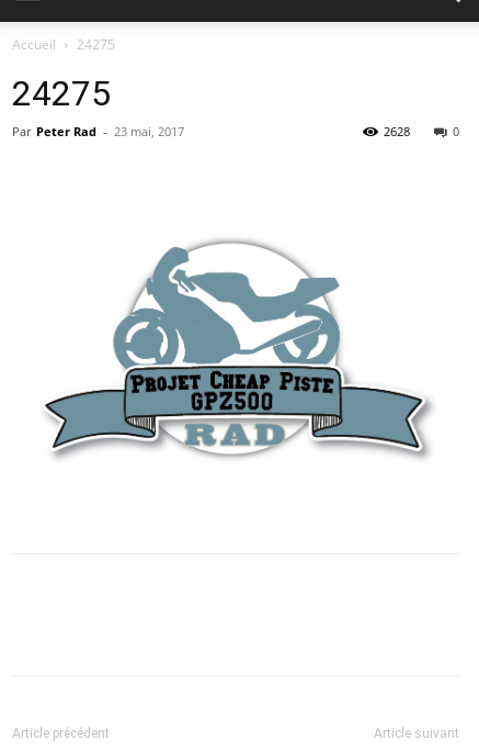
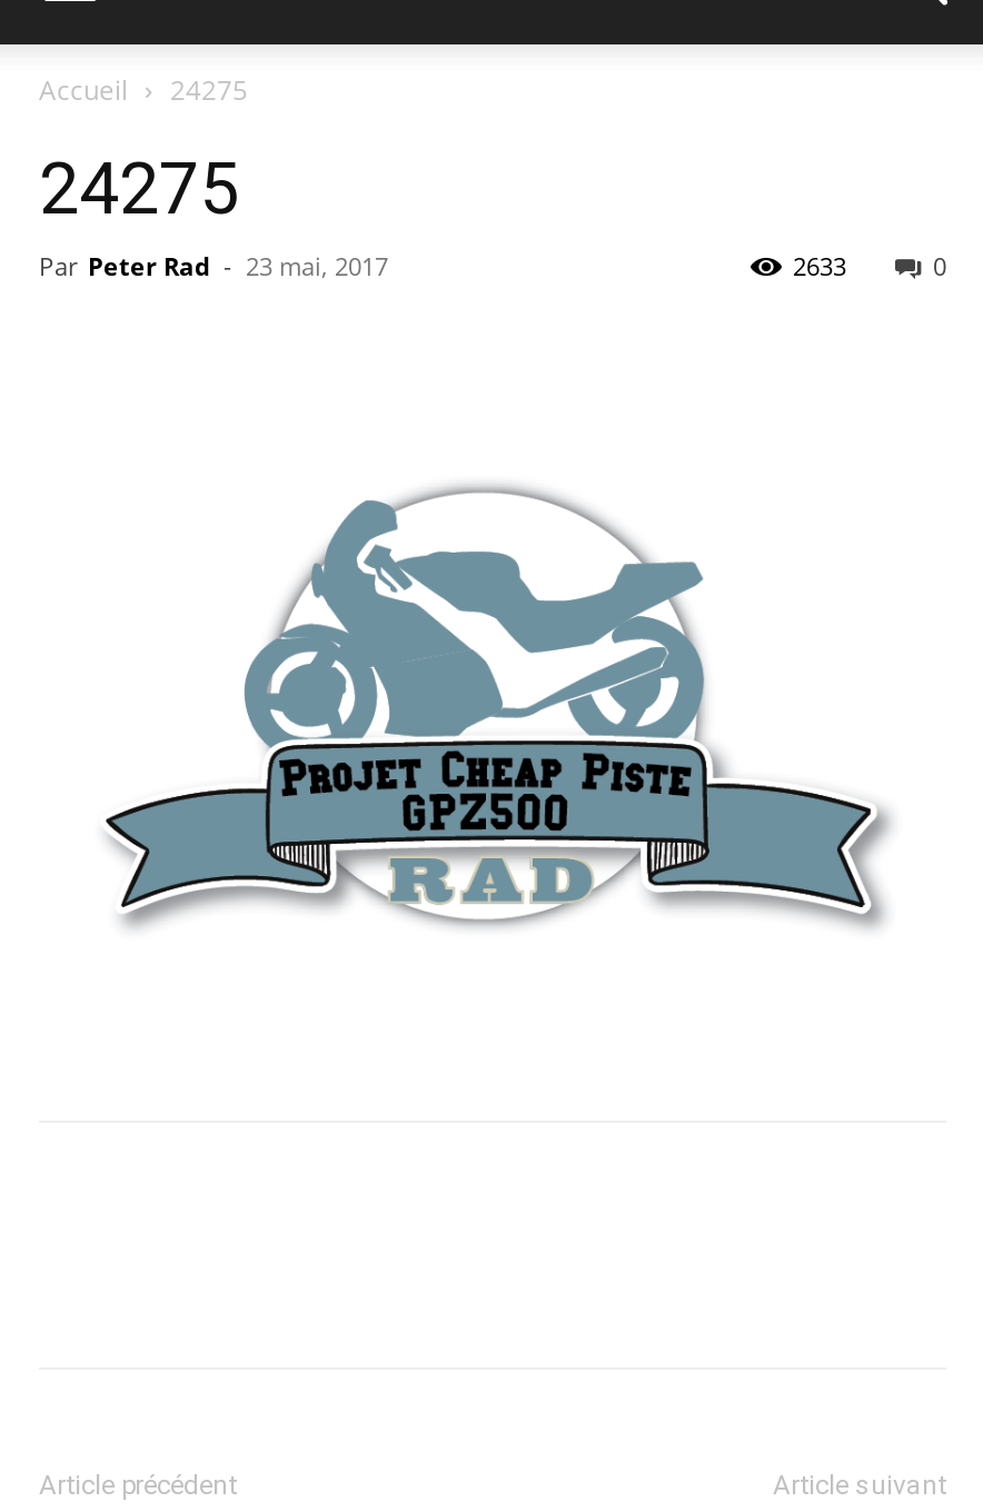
- 2628
+ 2633
